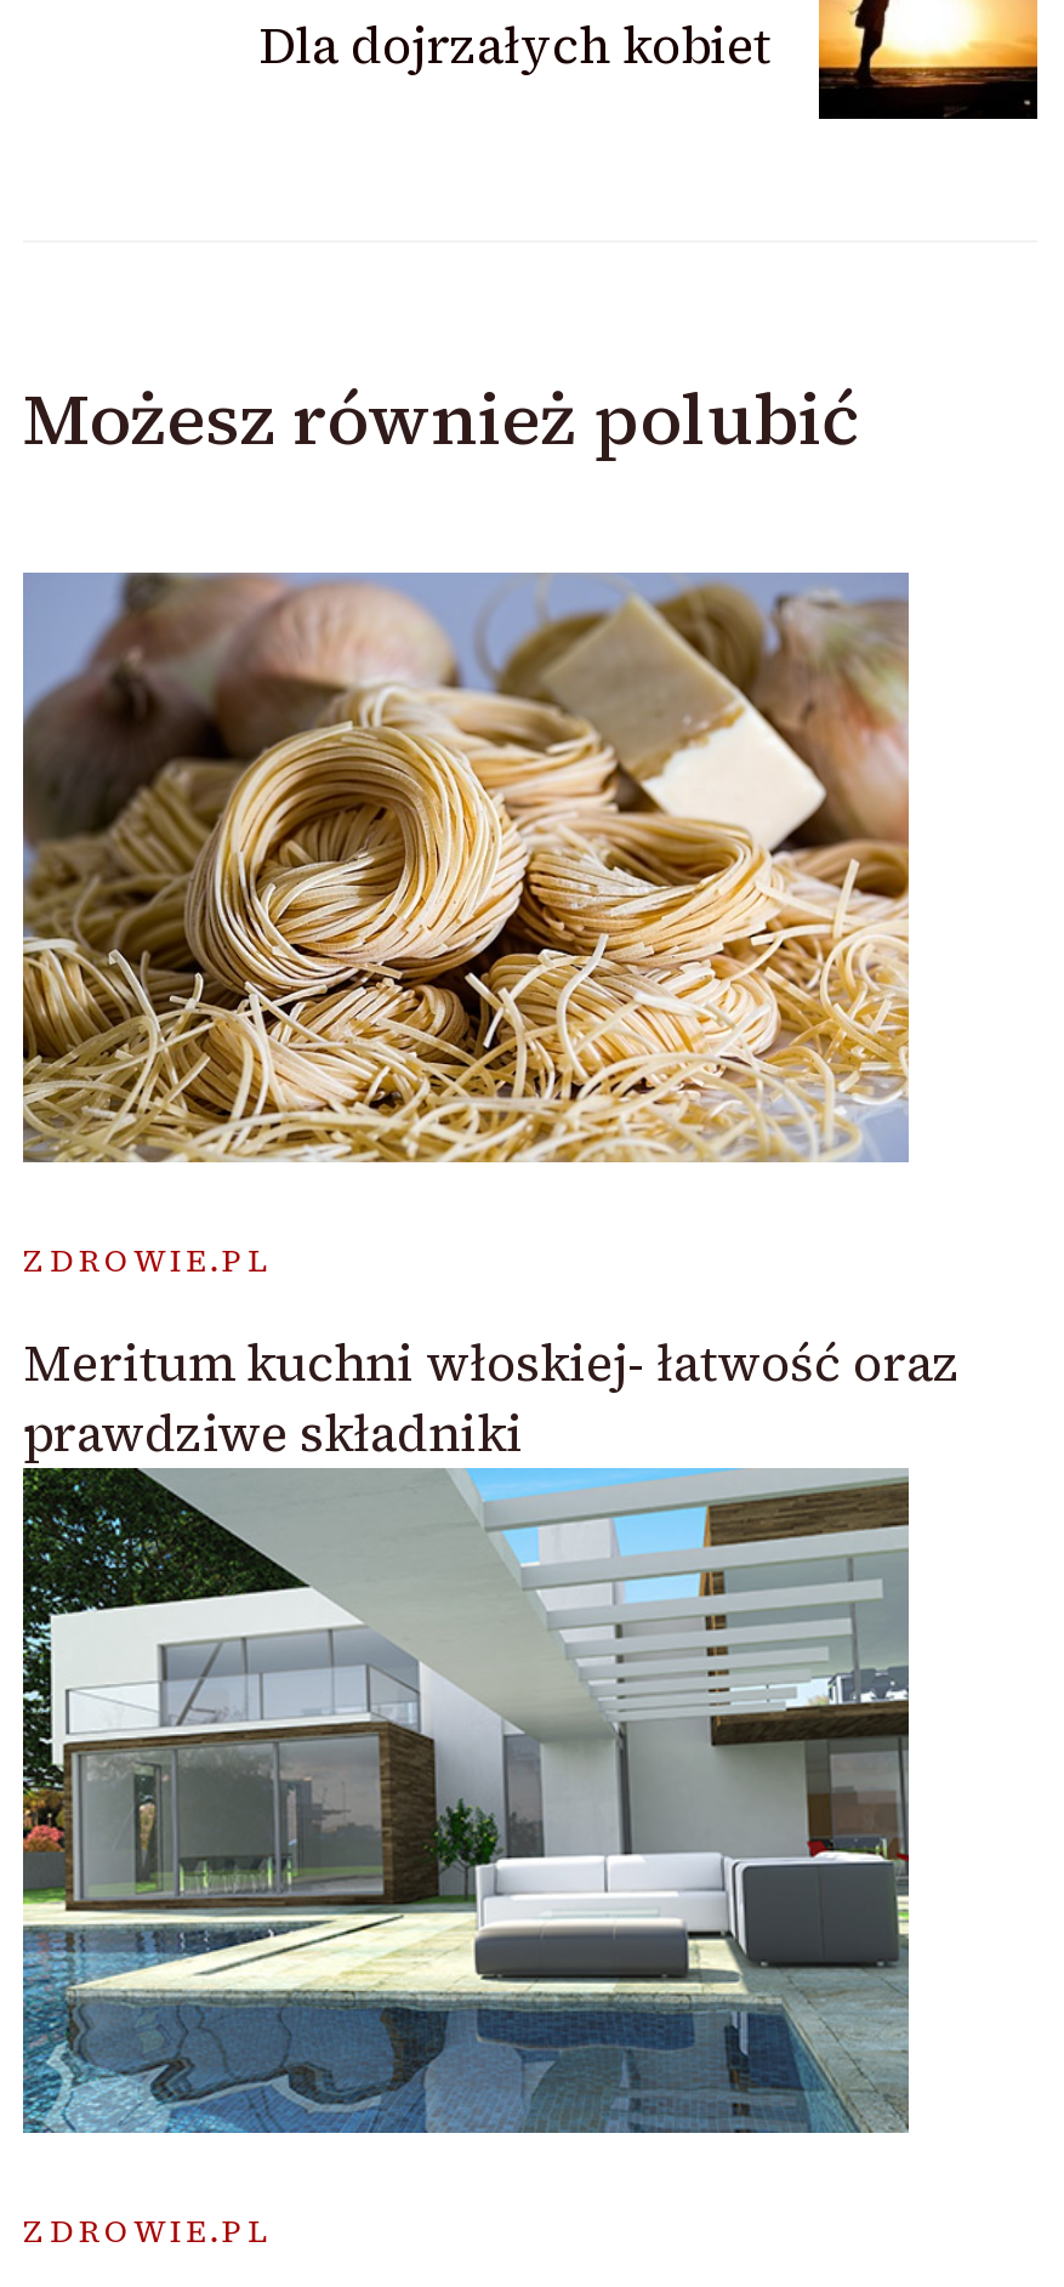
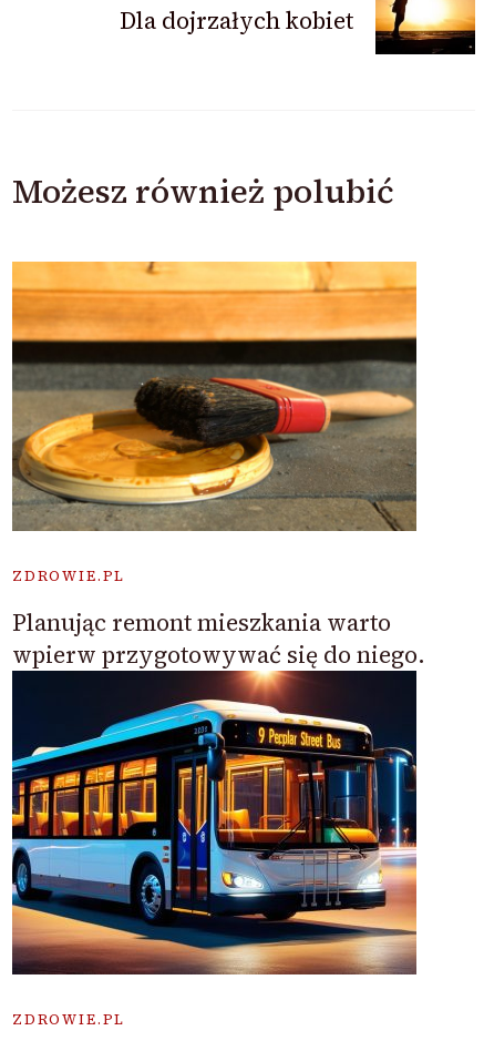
- [image]
+ [image]

- Meritum kuchni włoskiej- łatwość oraz
- prawdziwe składniki
+ Planując remont mieszkania warto
+ wpierw przygotowywać się do niego.

- [image]
+ [image]
